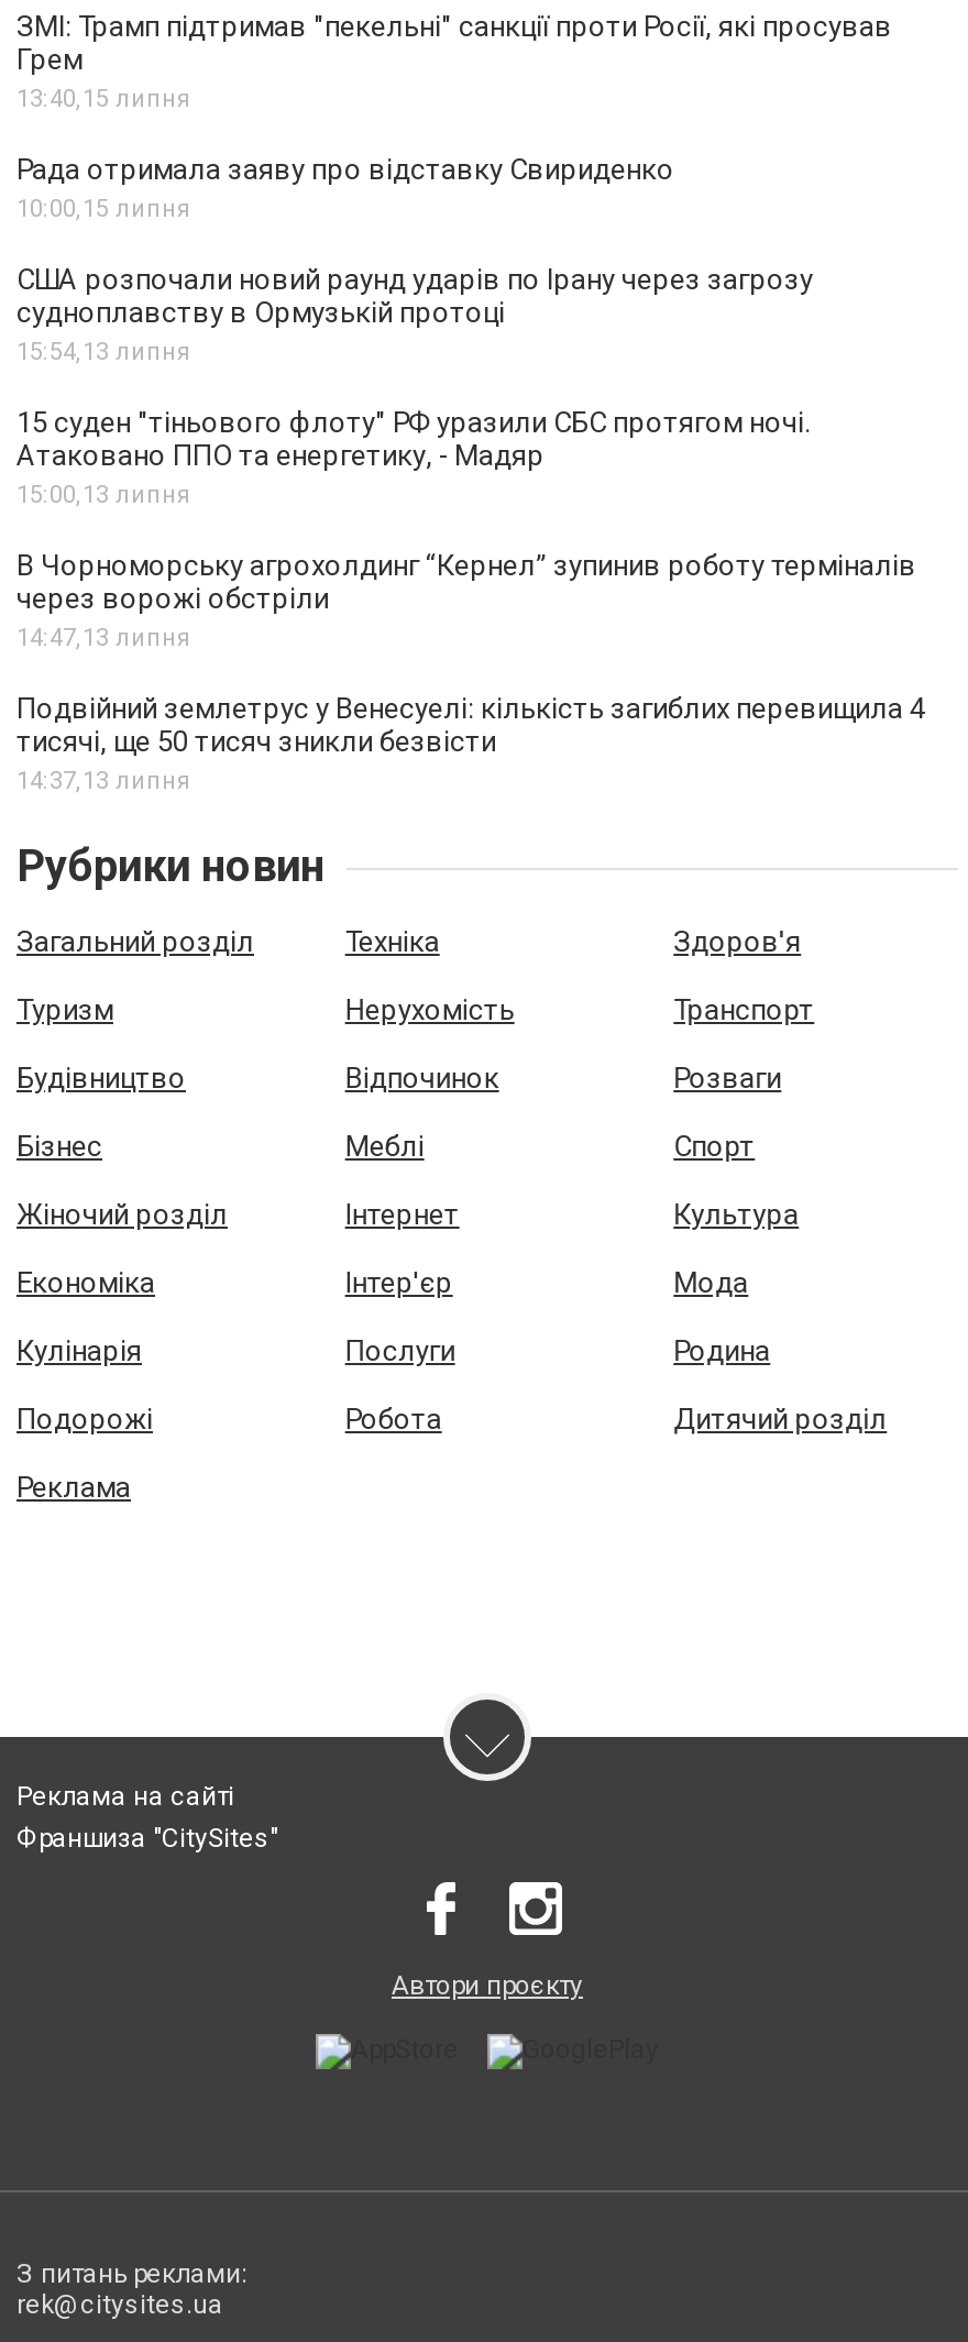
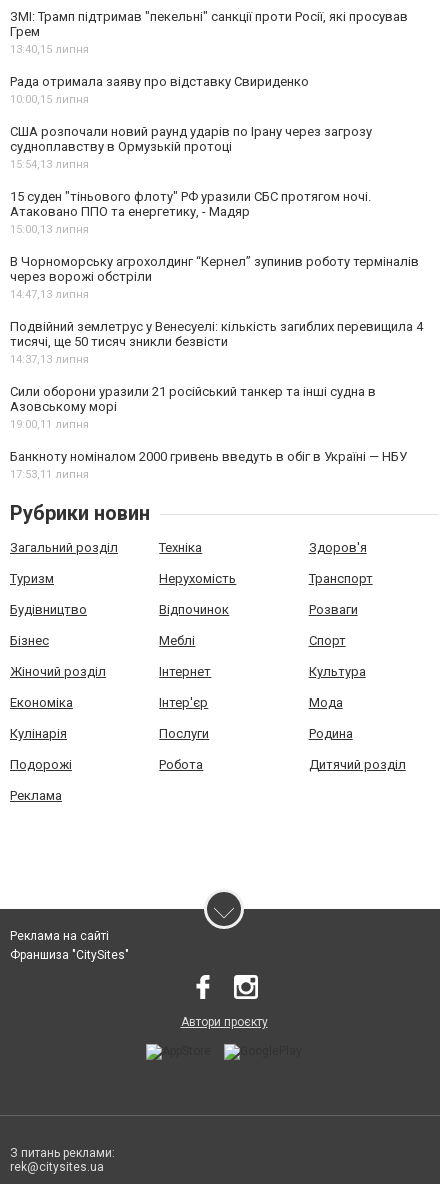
+ Сили оборони уразили 21 російський танкер та інші судна в
+ Азовському морі
+ 19:00,11 липня
+ Банкноту номіналом 2000 гривень введуть в обіг в Україні — НБУ
+ 17:53,11 липня
